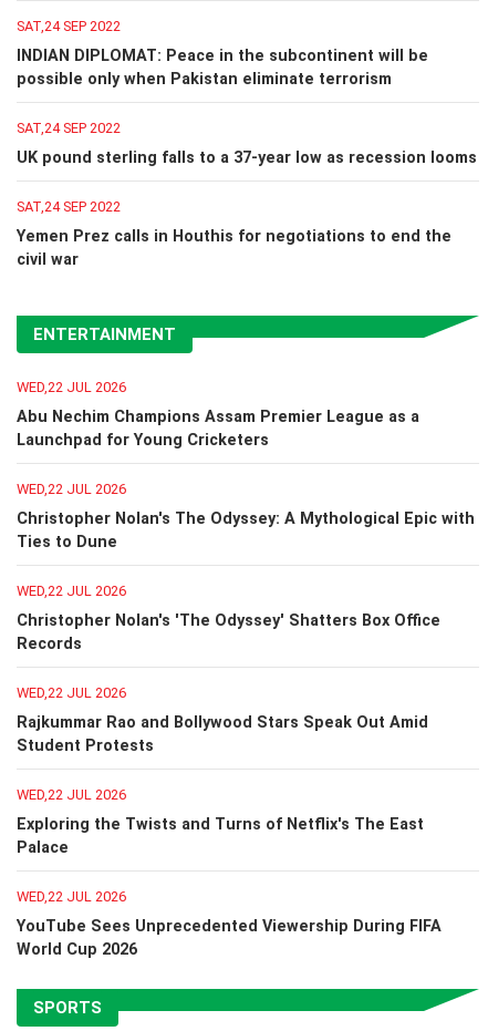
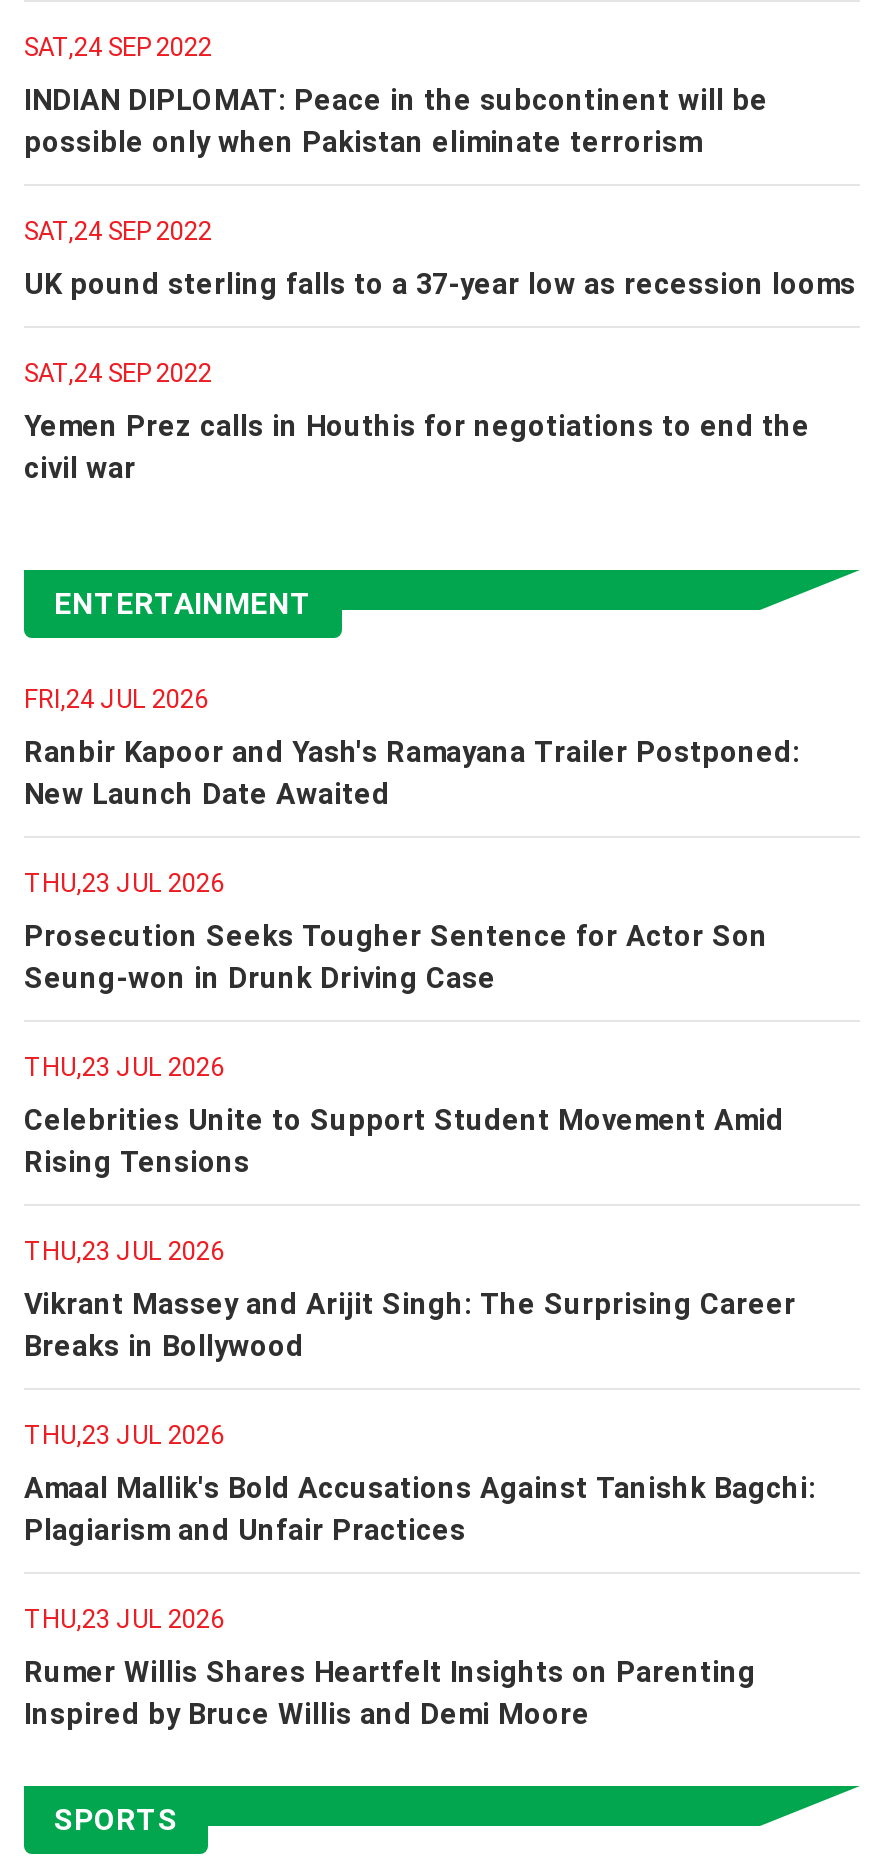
- WED,22 JUL 2026
+ FRI,24 JUL 2026

- Abu Nechim Champions Assam Premier League as a
- Launchpad for Young Cricketers
+ Ranbir Kapoor and Yash's Ramayana Trailer Postponed:
+ New Launch Date Awaited

- WED,22 JUL 2026
+ THU,23 JUL 2026

- Christopher Nolan's The Odyssey: A Mythological Epic with
- Ties to Dune
+ Prosecution Seeks Tougher Sentence for Actor Son
+ Seung-won in Drunk Driving Case

- WED,22 JUL 2026
+ THU,23 JUL 2026

- Christopher Nolan's 'The Odyssey' Shatters Box Office
- Records
+ Celebrities Unite to Support Student Movement Amid
+ Rising Tensions

- WED,22 JUL 2026
+ THU,23 JUL 2026

- Rajkummar Rao and Bollywood Stars Speak Out Amid
- Student Protests
+ Vikrant Massey and Arijit Singh: The Surprising Career
+ Breaks in Bollywood

- WED,22 JUL 2026
+ THU,23 JUL 2026

- Exploring the Twists and Turns of Netflix's The East
- Palace
+ Amaal Mallik's Bold Accusations Against Tanishk Bagchi:
+ Plagiarism and Unfair Practices

- WED,22 JUL 2026
+ THU,23 JUL 2026

- YouTube Sees Unprecedented Viewership During FIFA
- World Cup 2026
+ Rumer Willis Shares Heartfelt Insights on Parenting
+ Inspired by Bruce Willis and Demi Moore
